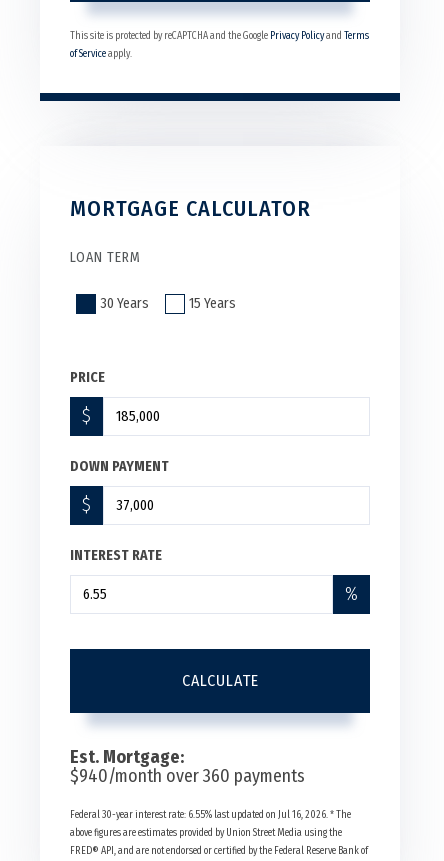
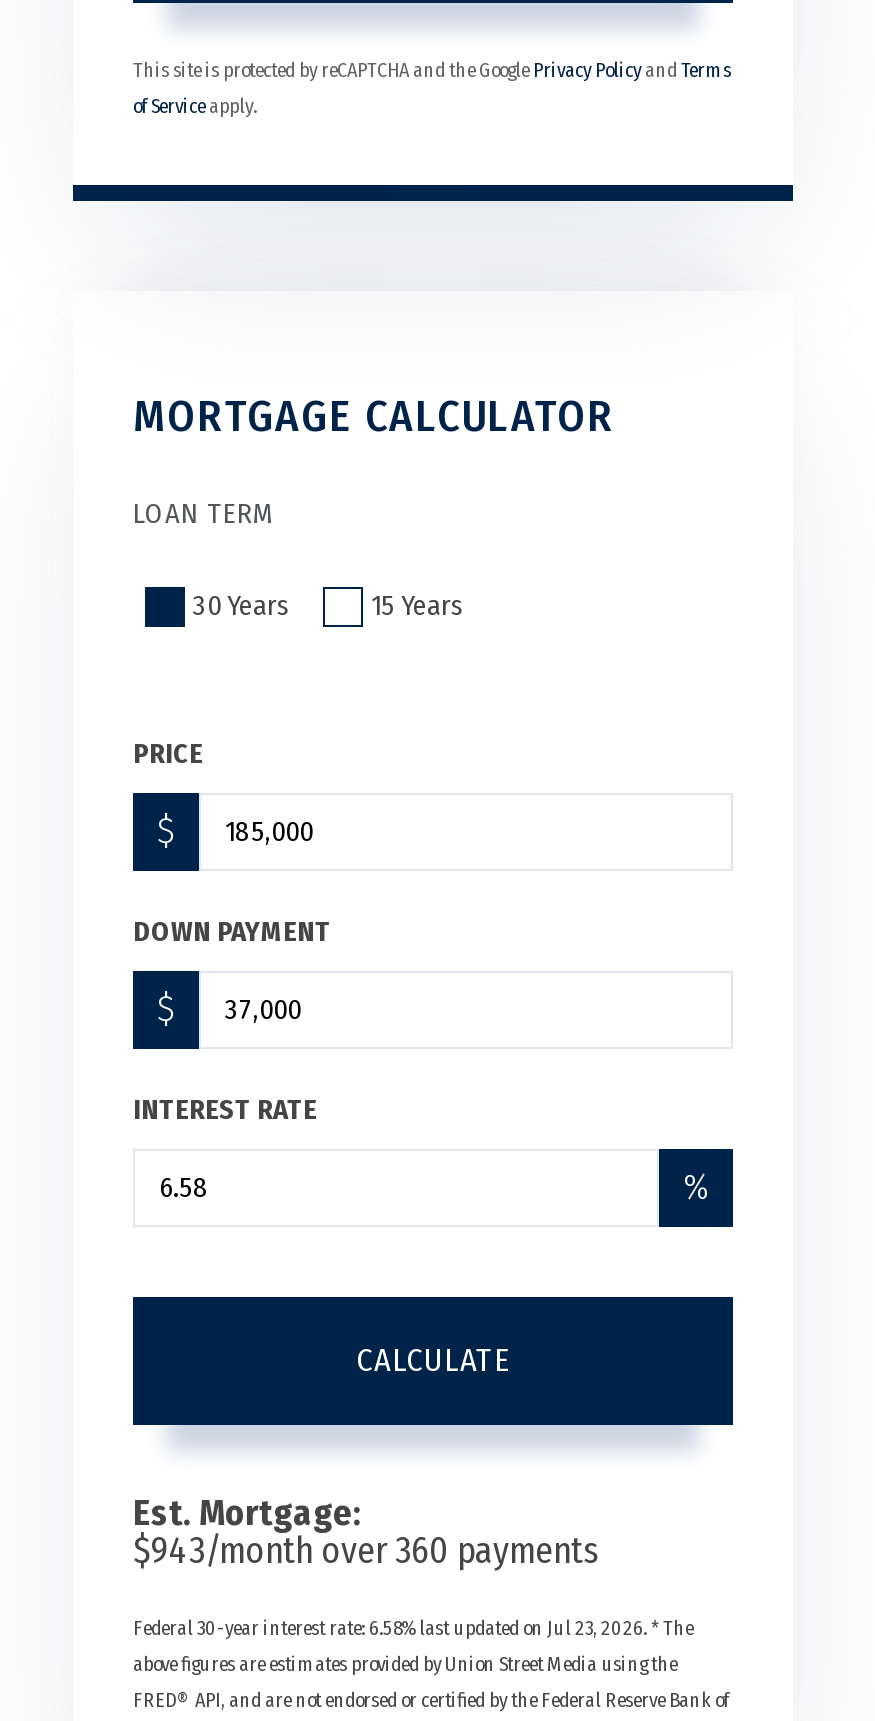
- $940/month over 360 payments
+ $943/month over 360 payments

- Federal 30-year interest rate: 6.55% last updated on Jul 16, 2026. * The
+ Federal 30-year interest rate: 6.58% last updated on Jul 23, 2026. * The
